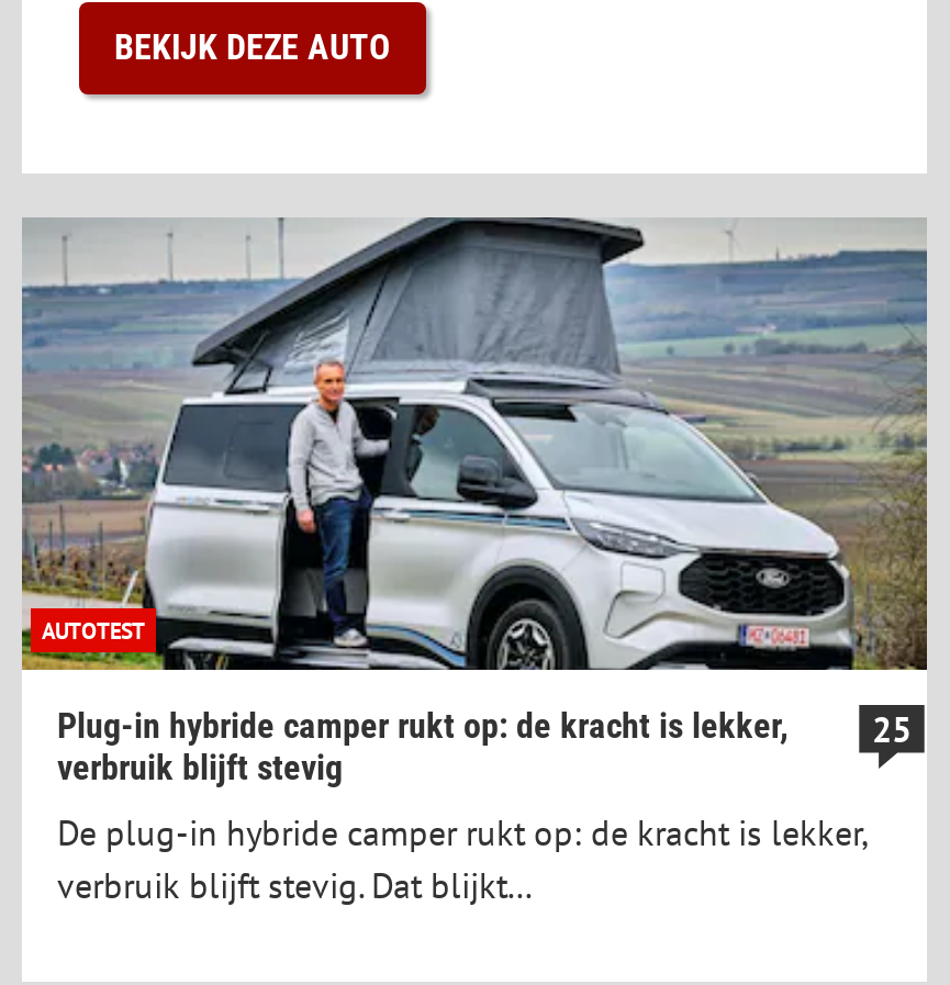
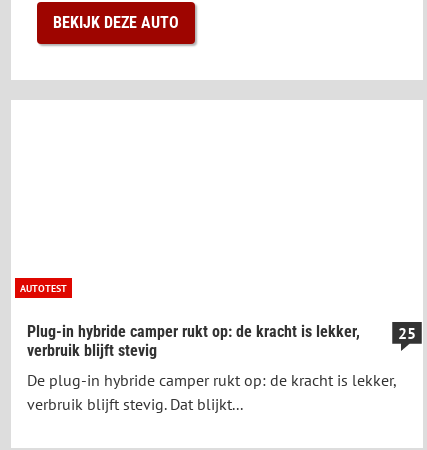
- [image]
